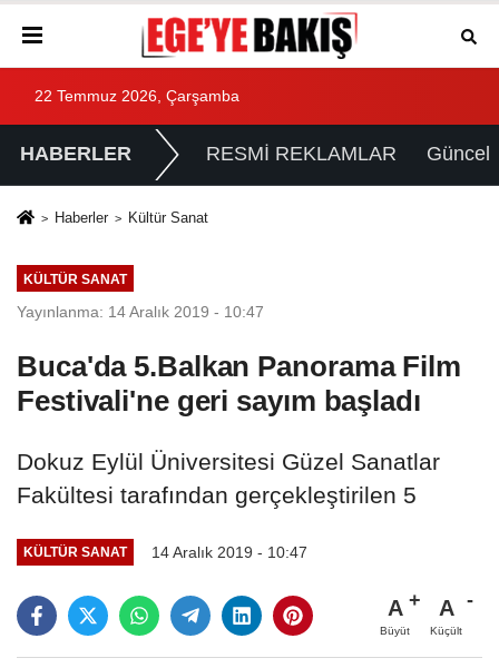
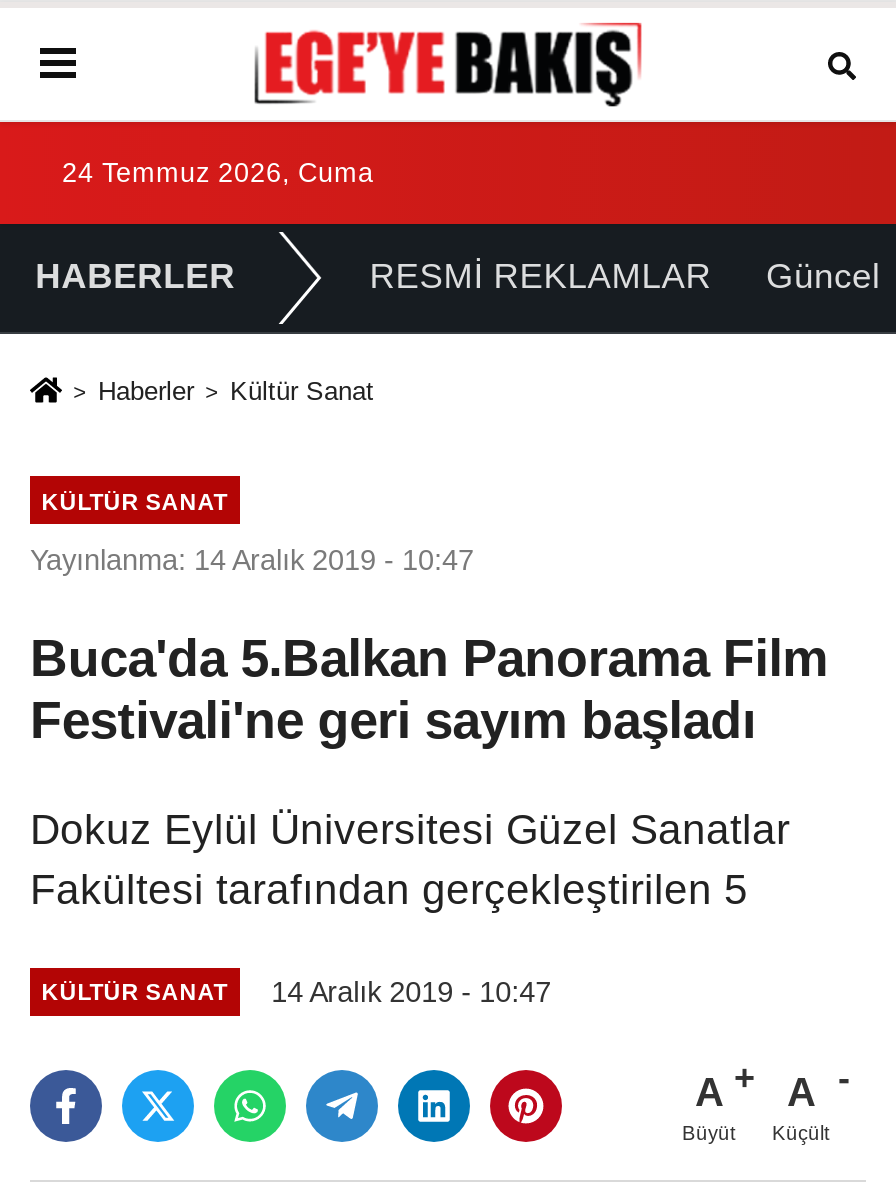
- 22 Temmuz 2026, Çarşamba
+ 24 Temmuz 2026, Cuma
